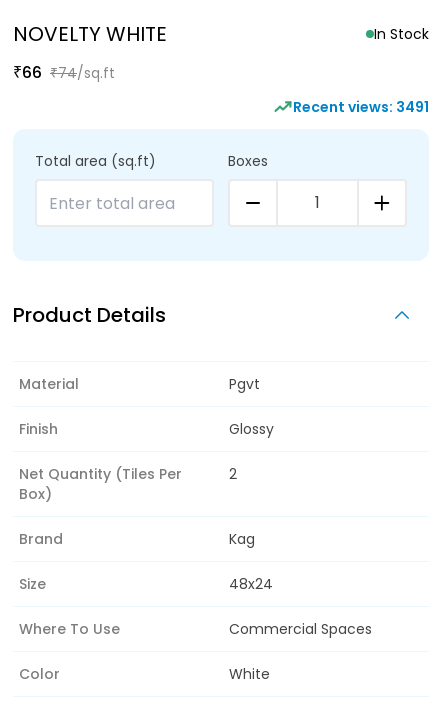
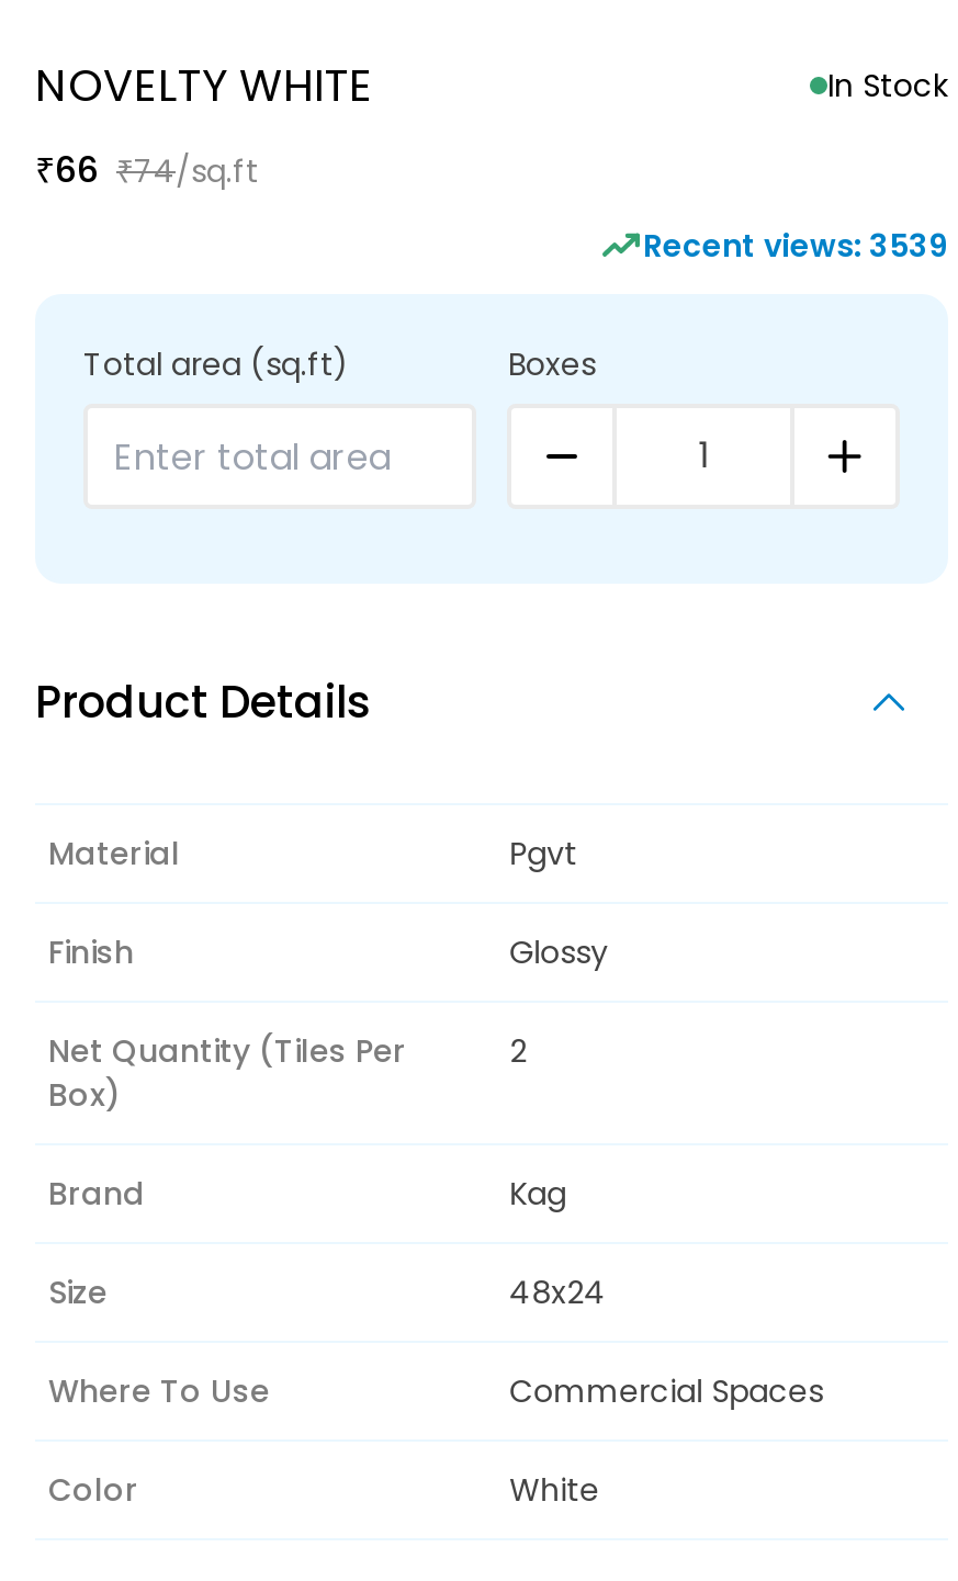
- Recent views: 3491
+ Recent views: 3539
